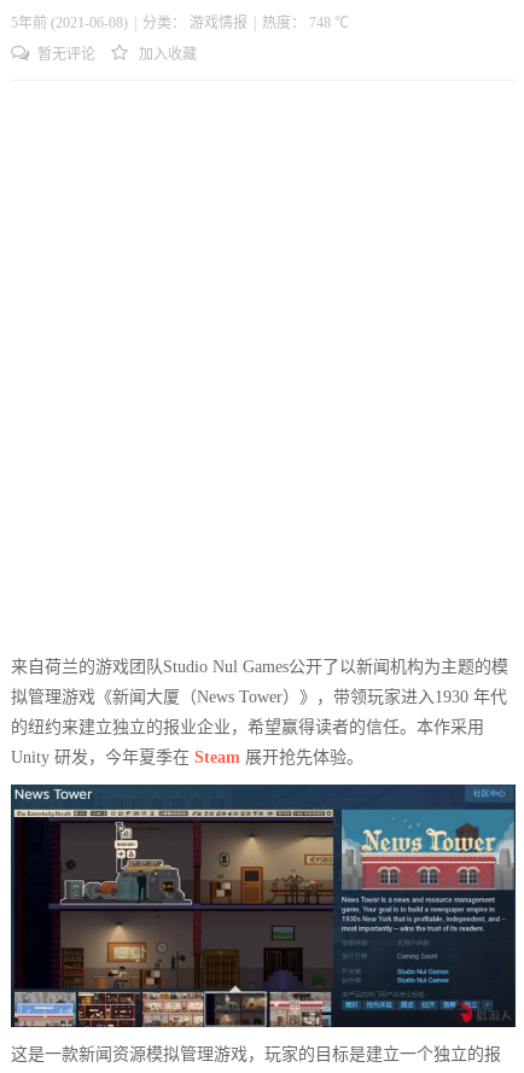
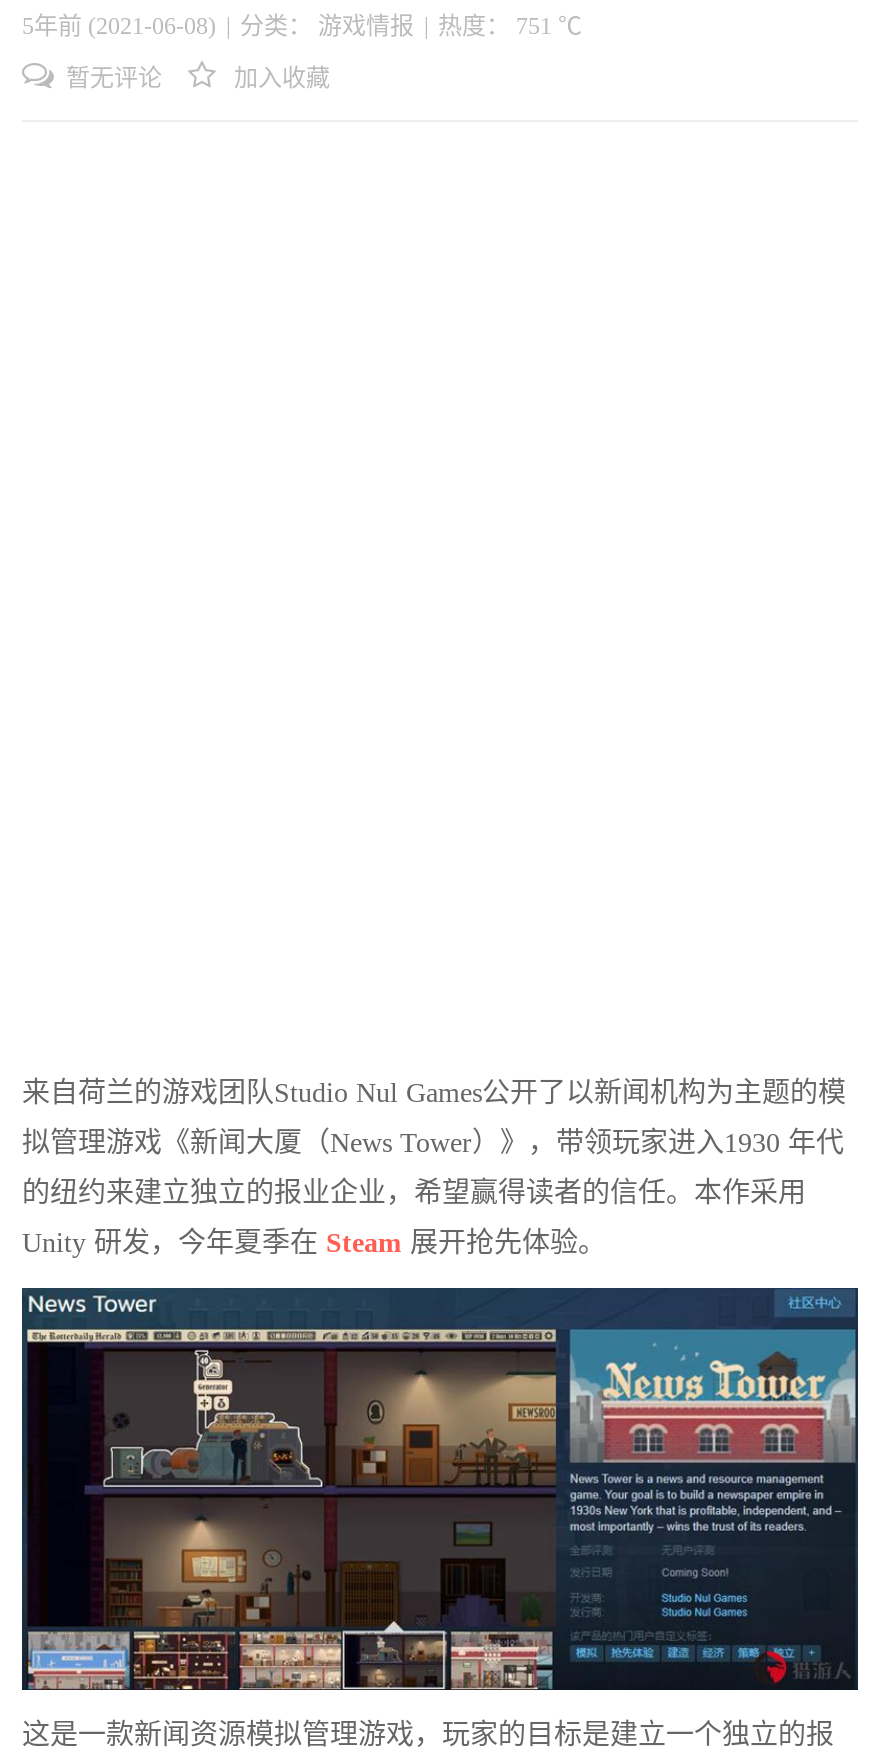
- 5年前 (2021-06-08) 分类：游戏情报 热度： 748 ℃
+ 5年前 (2021-06-08) 分类：游戏情报 热度： 751 ℃
